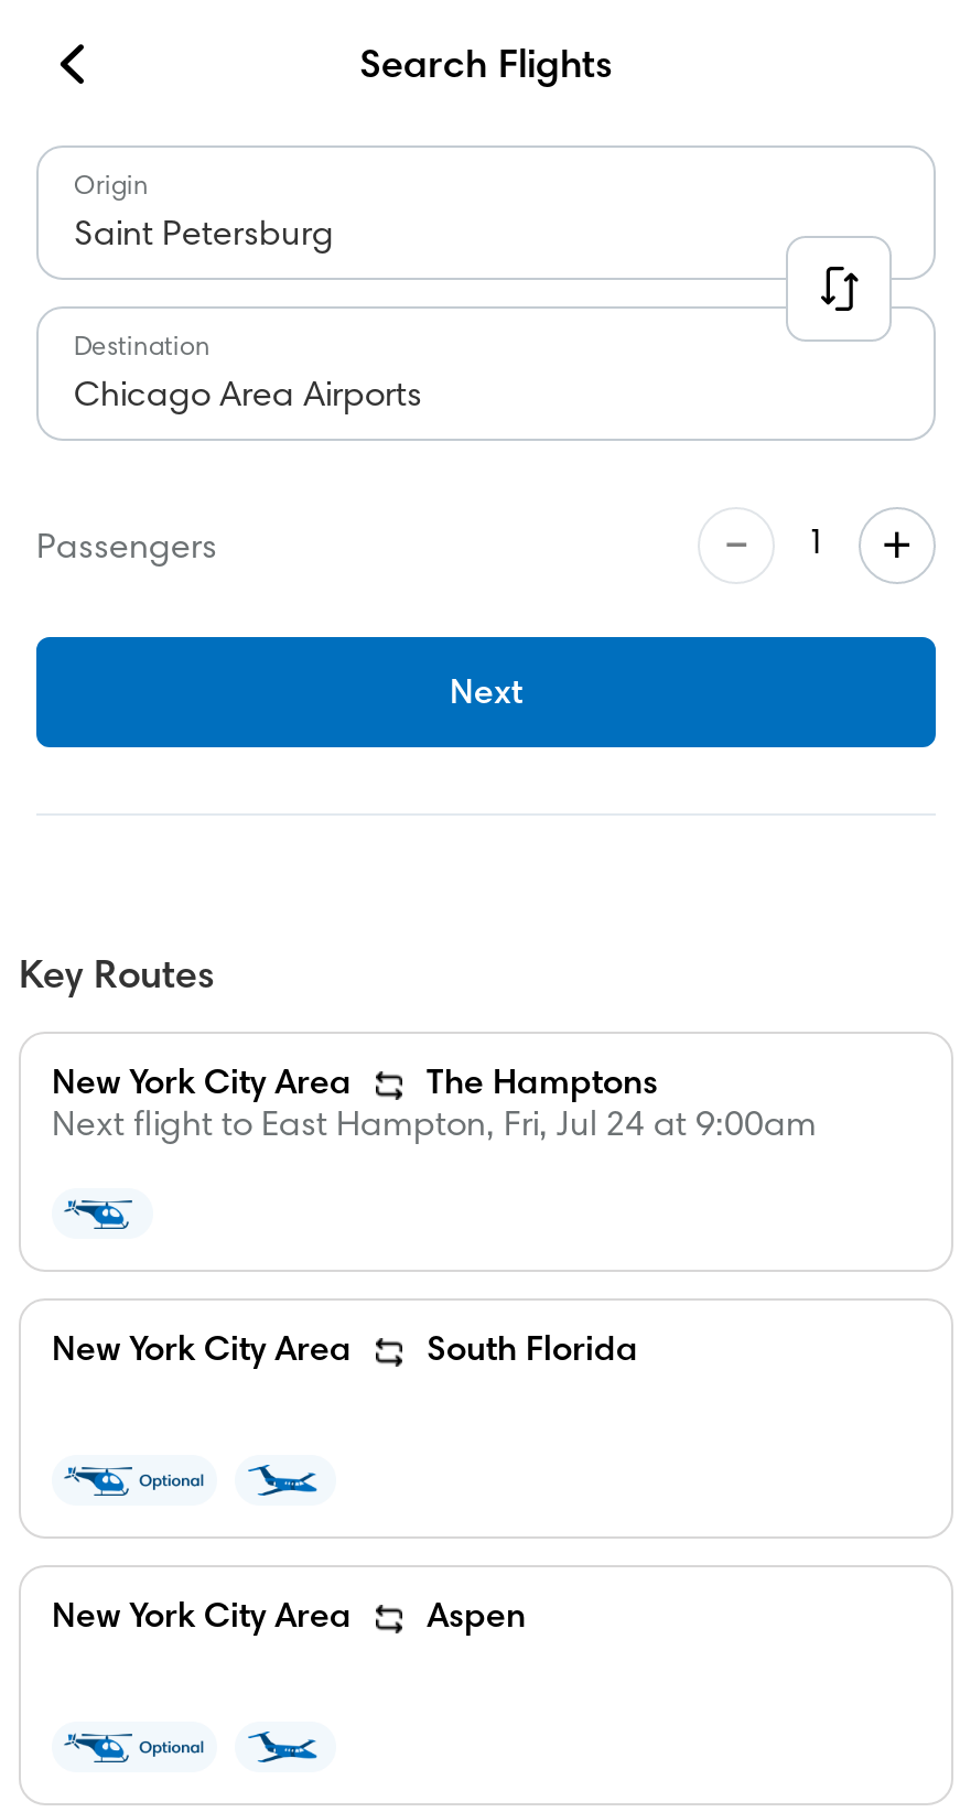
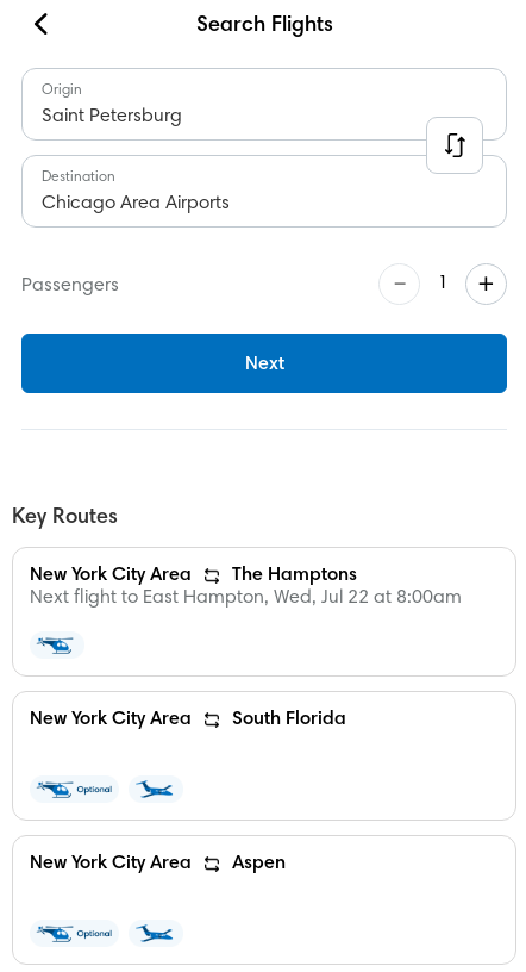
- Next flight to East Hampton, Fri, Jul 24 at 9:00am
+ Next flight to East Hampton, Wed, Jul 22 at 8:00am
